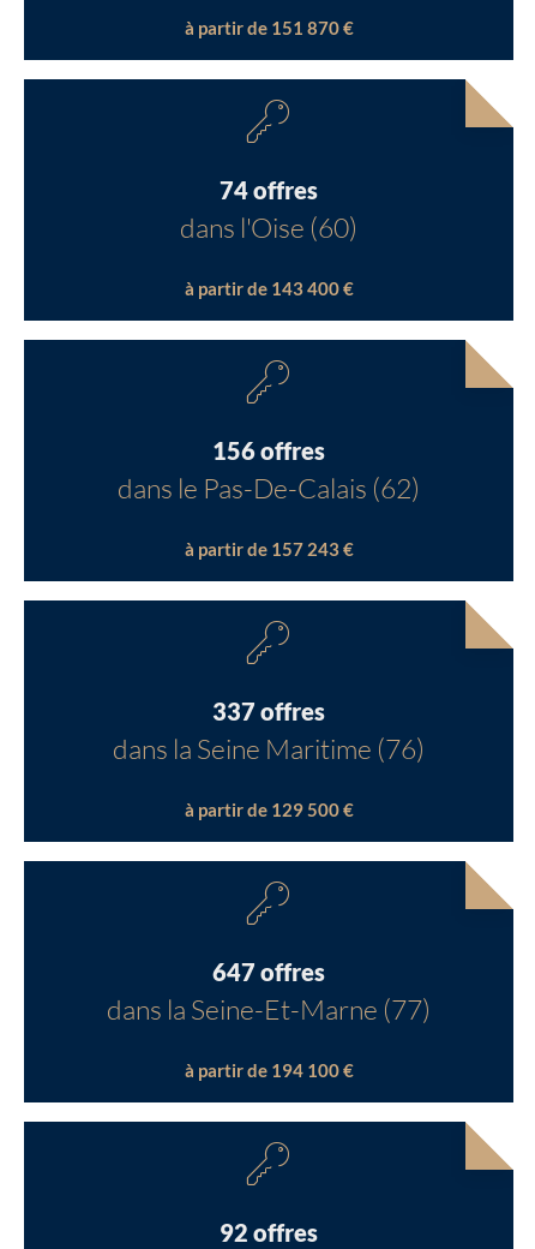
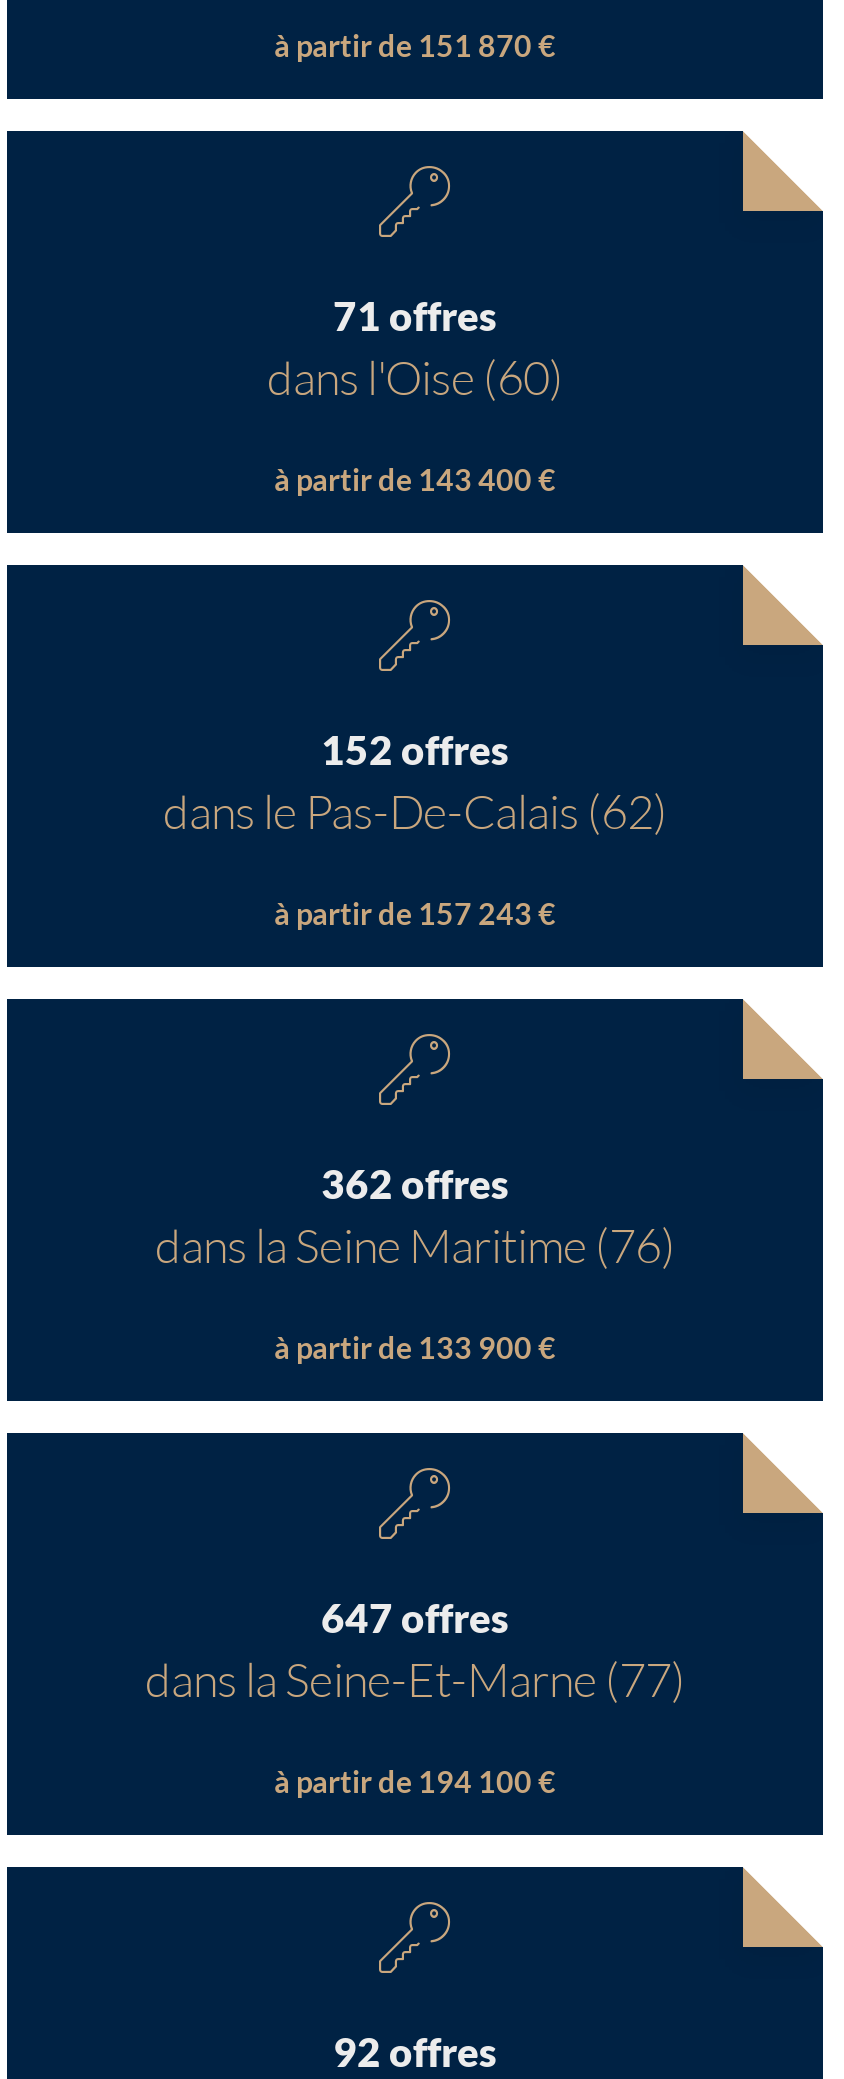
- 74 offres
+ 71 offres

- 156 offres
+ 152 offres

- 337 offres
+ 362 offres

- à partir de 129 500 €
+ à partir de 133 900 €
